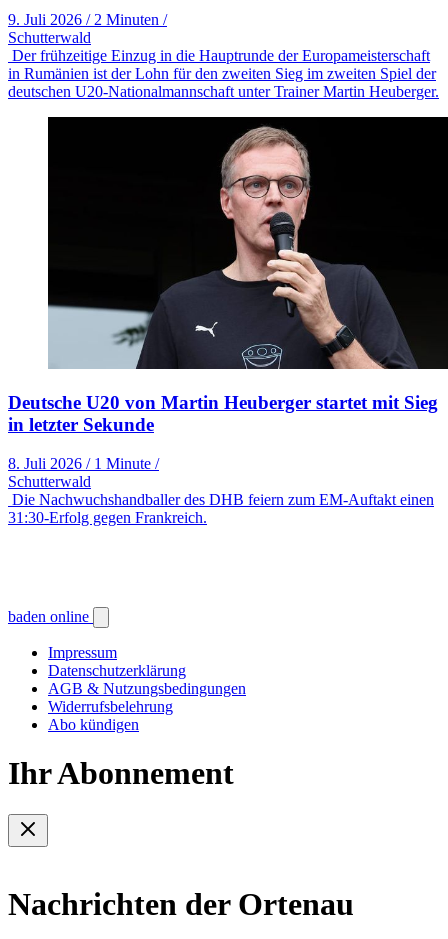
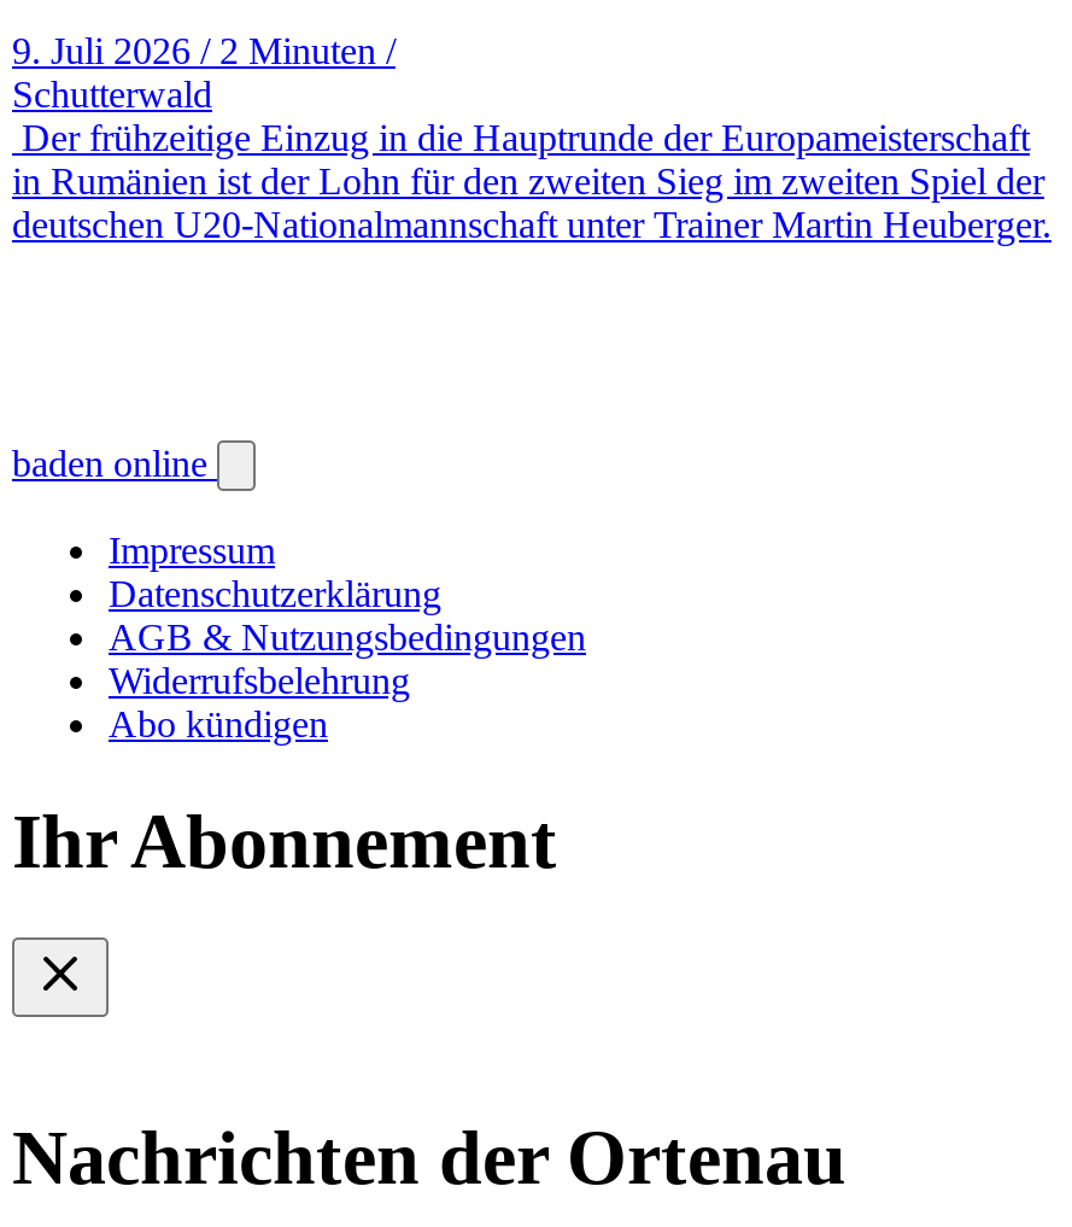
- [image]
- Deutsche U20 von Martin Heuberger startet mit Sieg
- in letzter Sekunde
- 8. Juli 2026 / 1 Minute /
- Schutterwald
- Die Nachwuchshandballer des DHB feiern zum EM-Auftakt einen
- 31:30-Erfolg gegen Frankreich.
